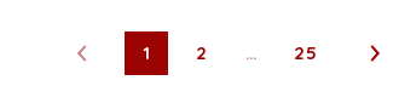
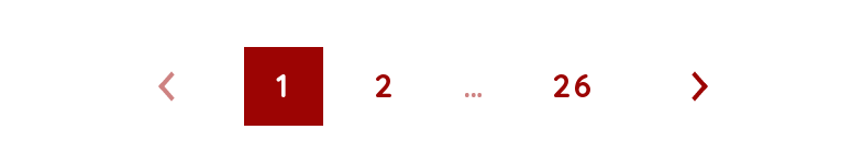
- 25
+ 26
